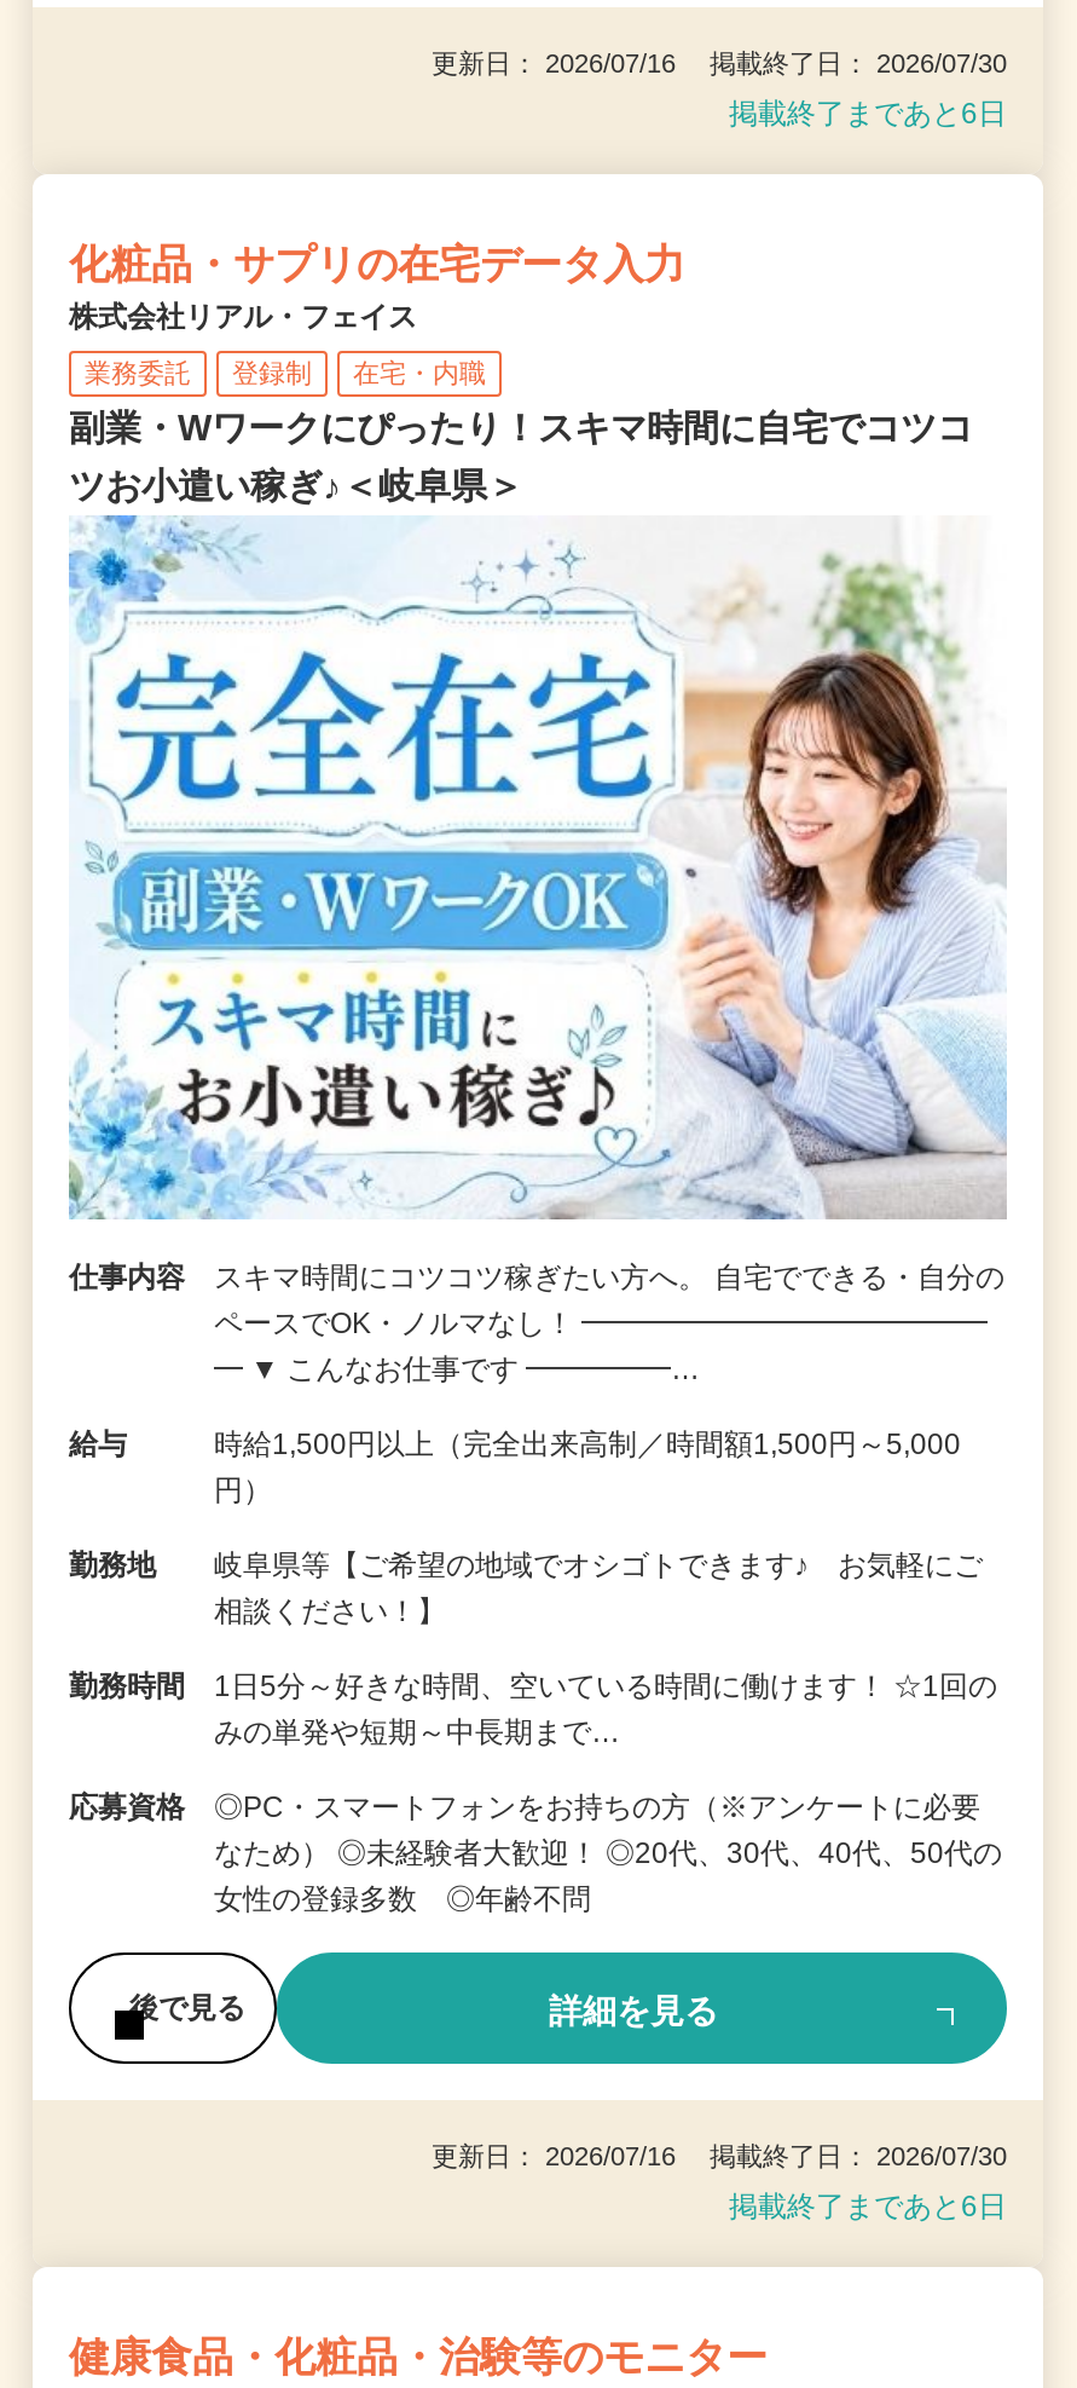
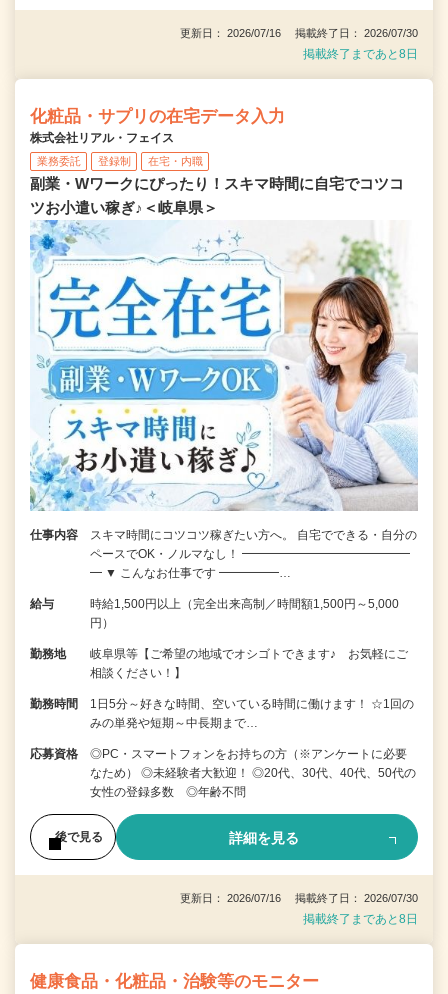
- 掲載終了まであと6日
+ 掲載終了まであと8日

- 掲載終了まであと6日
+ 掲載終了まであと8日
